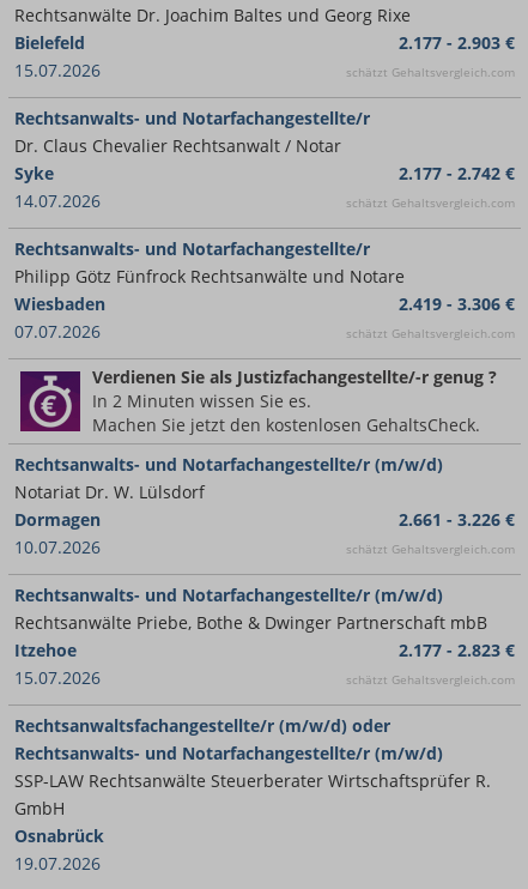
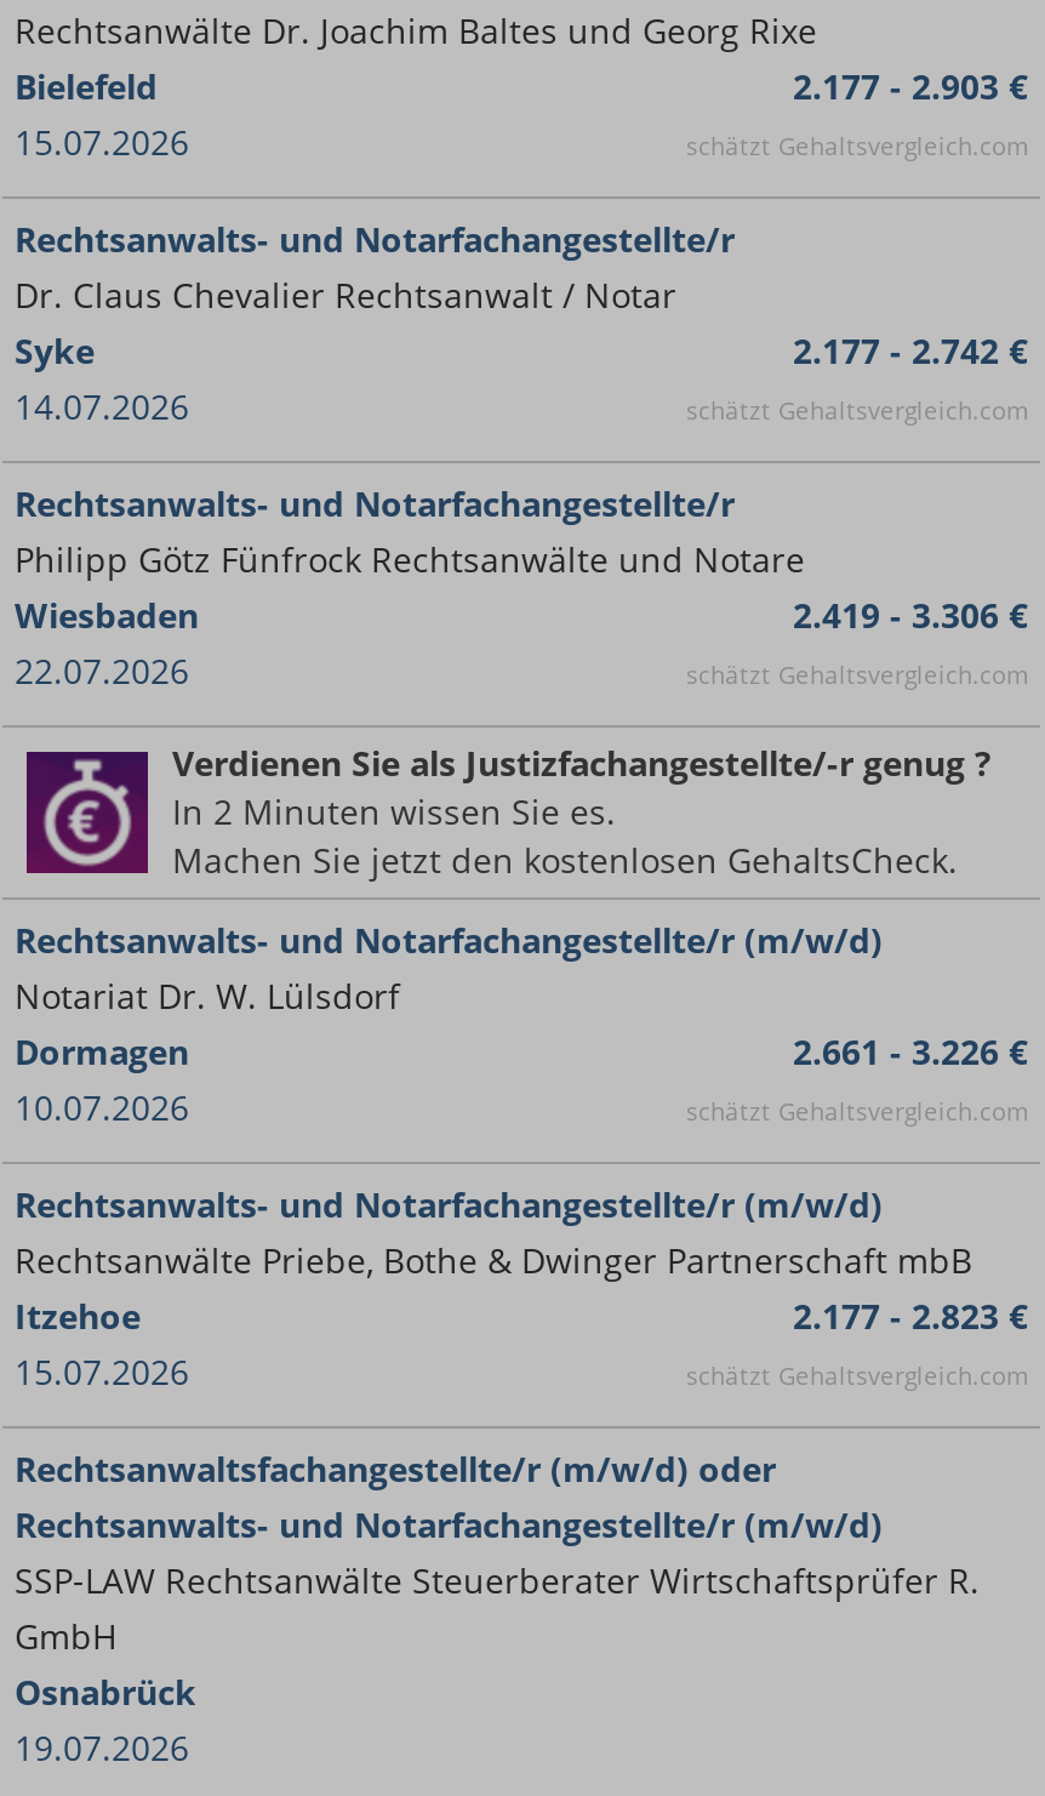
- 07.07.2026
+ 22.07.2026
